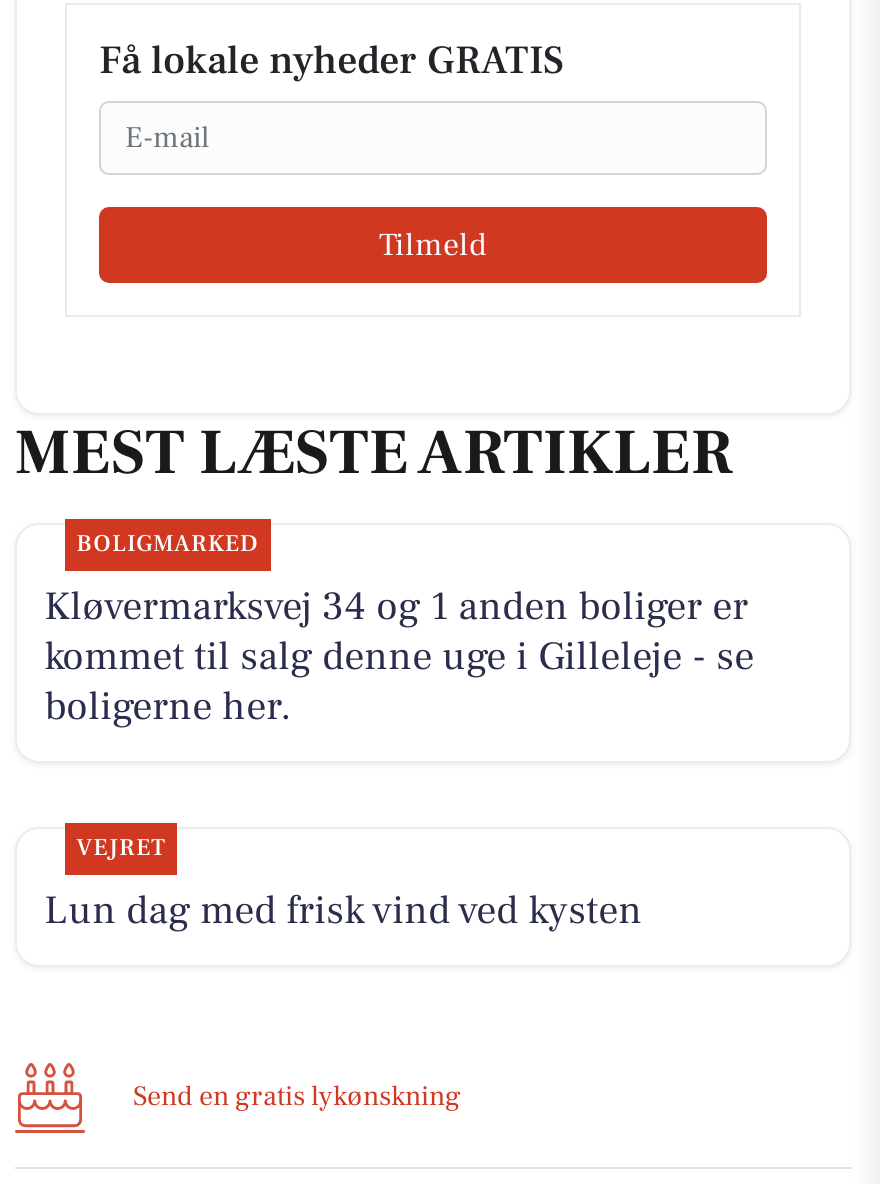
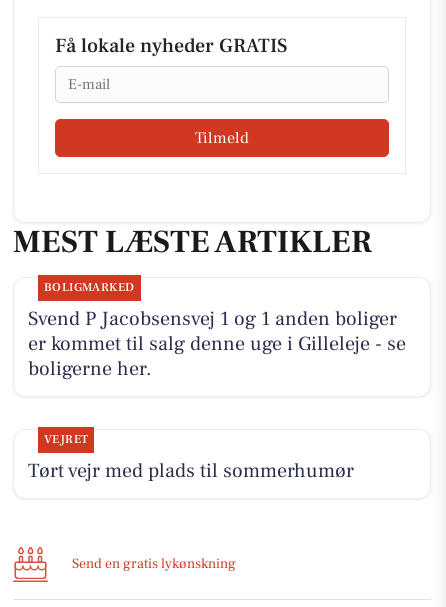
- Kløvermarksvej 34 og 1 anden boliger er
- kommet til salg denne uge i Gilleleje - se
+ Svend P Jacobsensvej 1 og 1 anden boliger
+ er kommet til salg denne uge i Gilleleje - se

- Lun dag med frisk vind ved kysten
+ Tørt vejr med plads til sommerhumør
